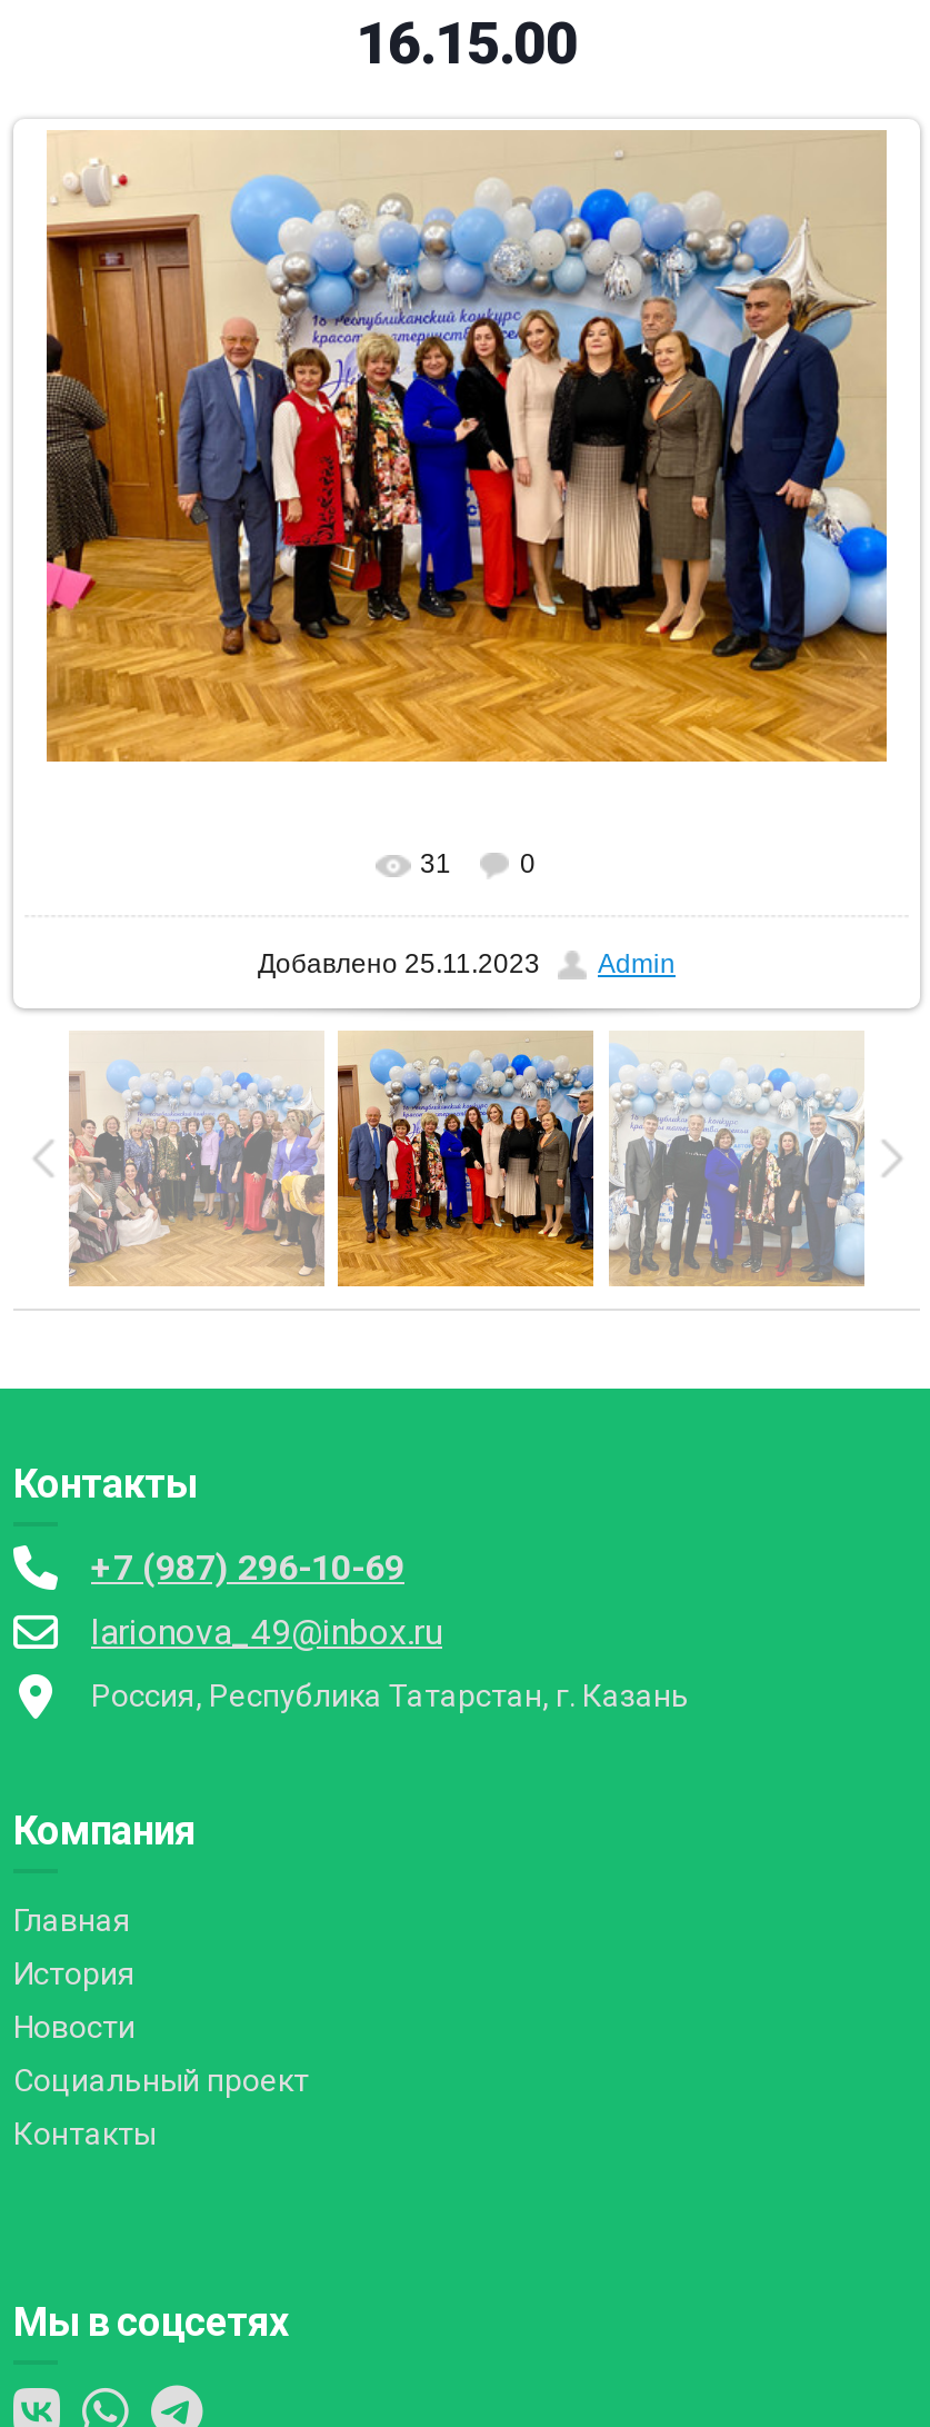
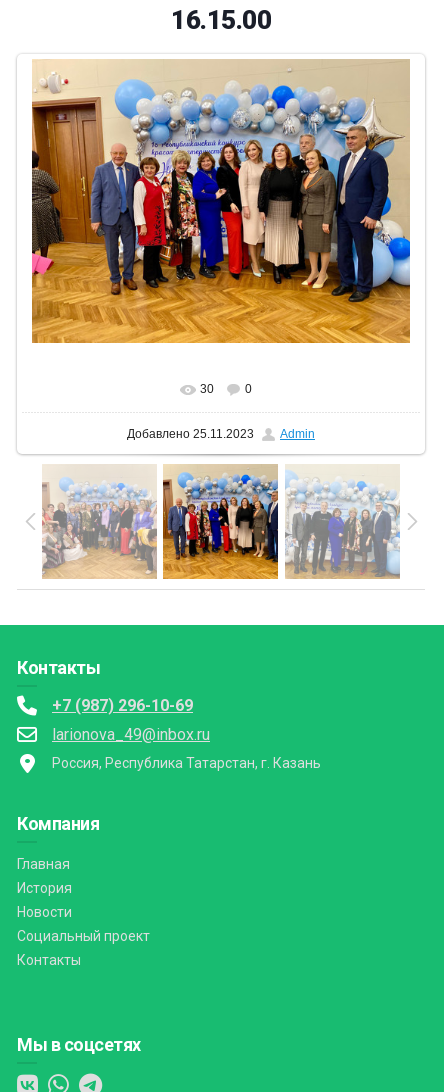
- 31
+ 30
